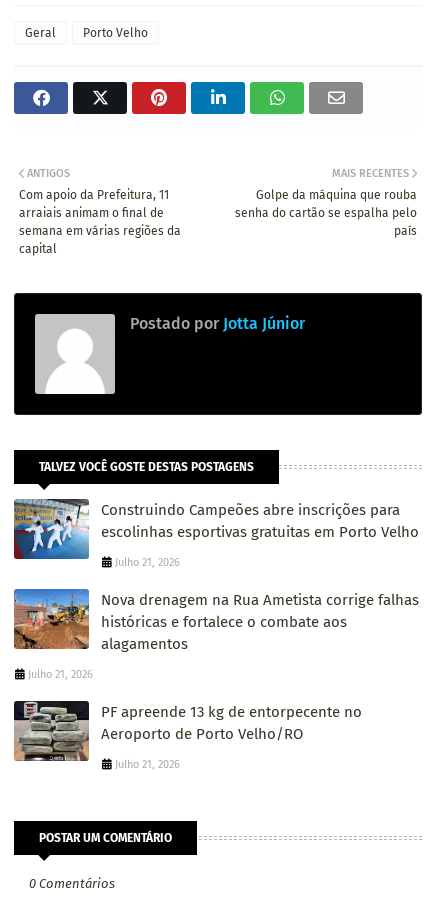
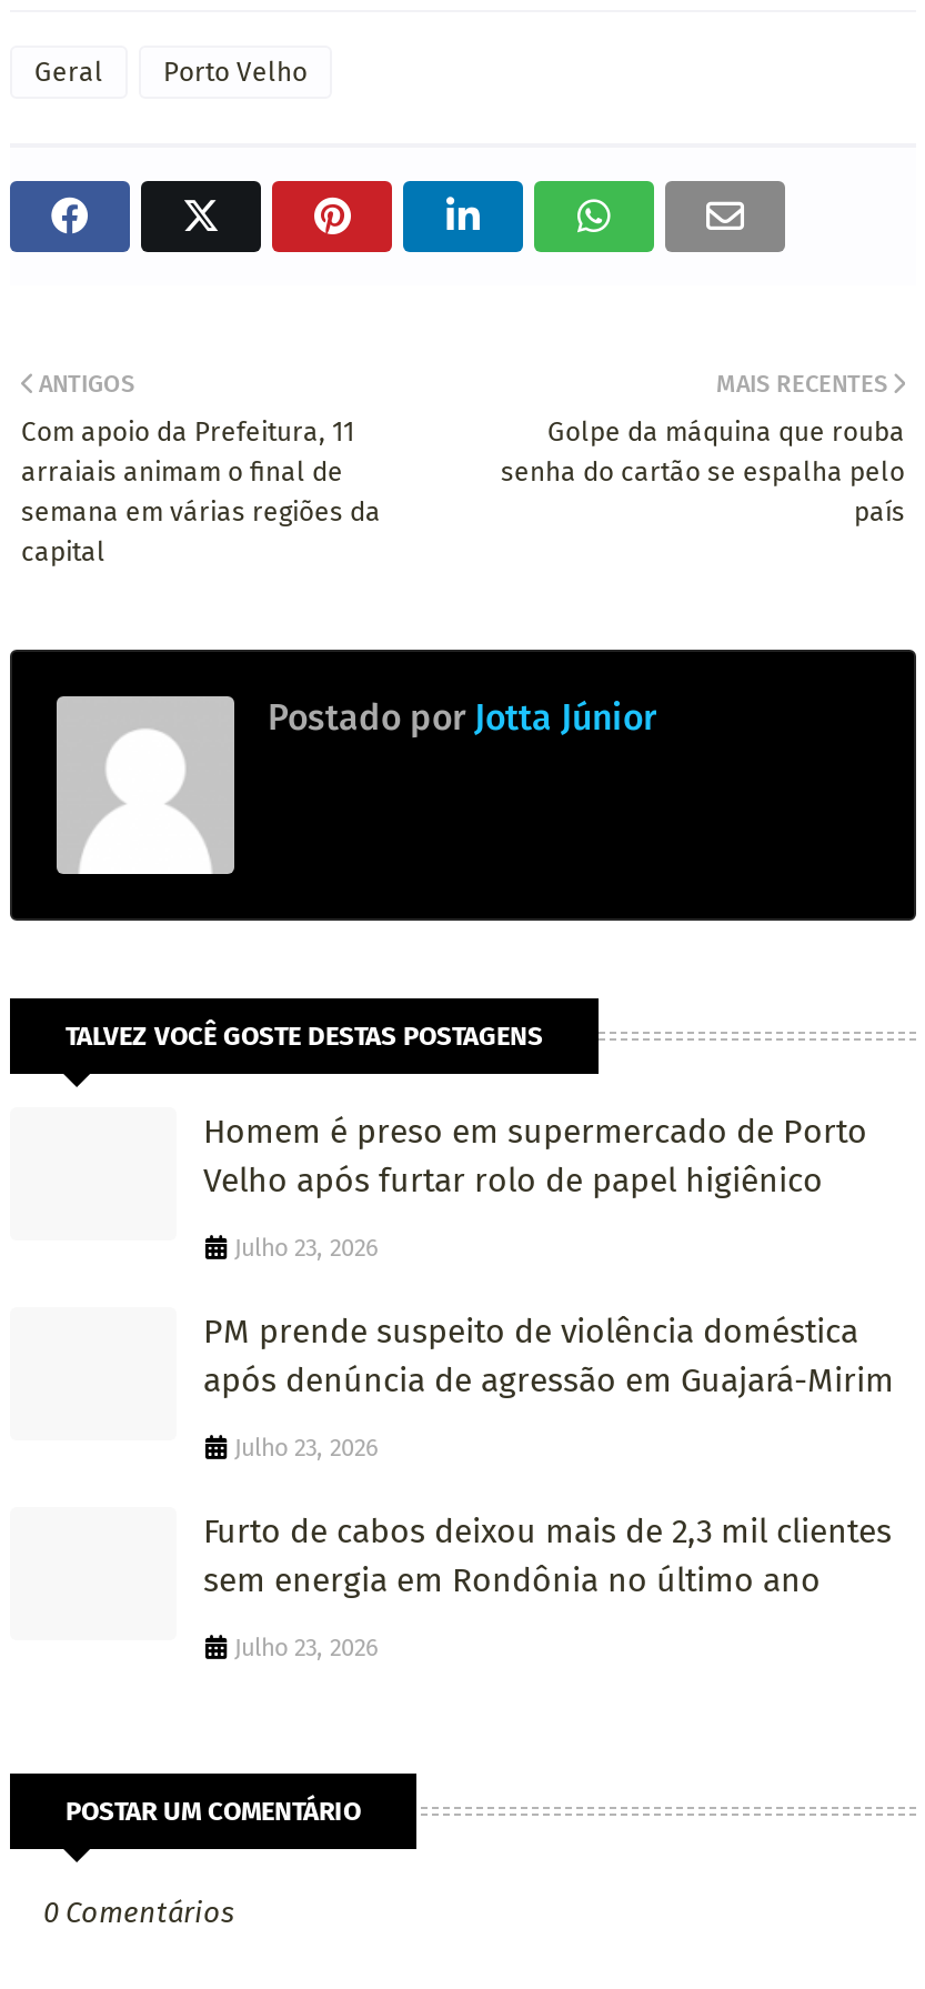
- [image]

- Construindo Campeões abre inscrições para
- escolinhas esportivas gratuitas em Porto Velho
+ Homem é preso em supermercado de Porto
+ Velho após furtar rolo de papel higiênico

- Julho 21, 2026
+ Julho 23, 2026

- [image]

- Nova drenagem na Rua Ametista corrige falhas
- históricas e fortalece o combate aos
- alagamentos
+ PM prende suspeito de violência doméstica
+ após denúncia de agressão em Guajará-Mirim

- Julho 21, 2026
+ Julho 23, 2026

- [image]

- PF apreende 13 kg de entorpecente no
- Aeroporto de Porto Velho/RO
+ Furto de cabos deixou mais de 2,3 mil clientes
+ sem energia em Rondônia no último ano

- Julho 21, 2026
+ Julho 23, 2026
